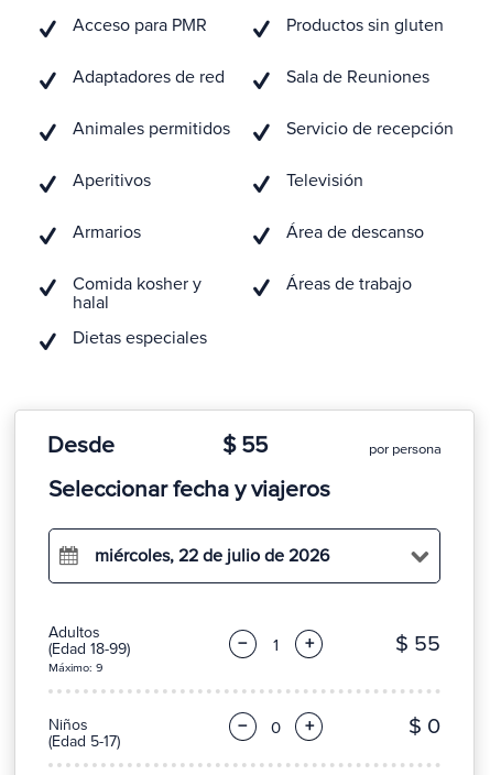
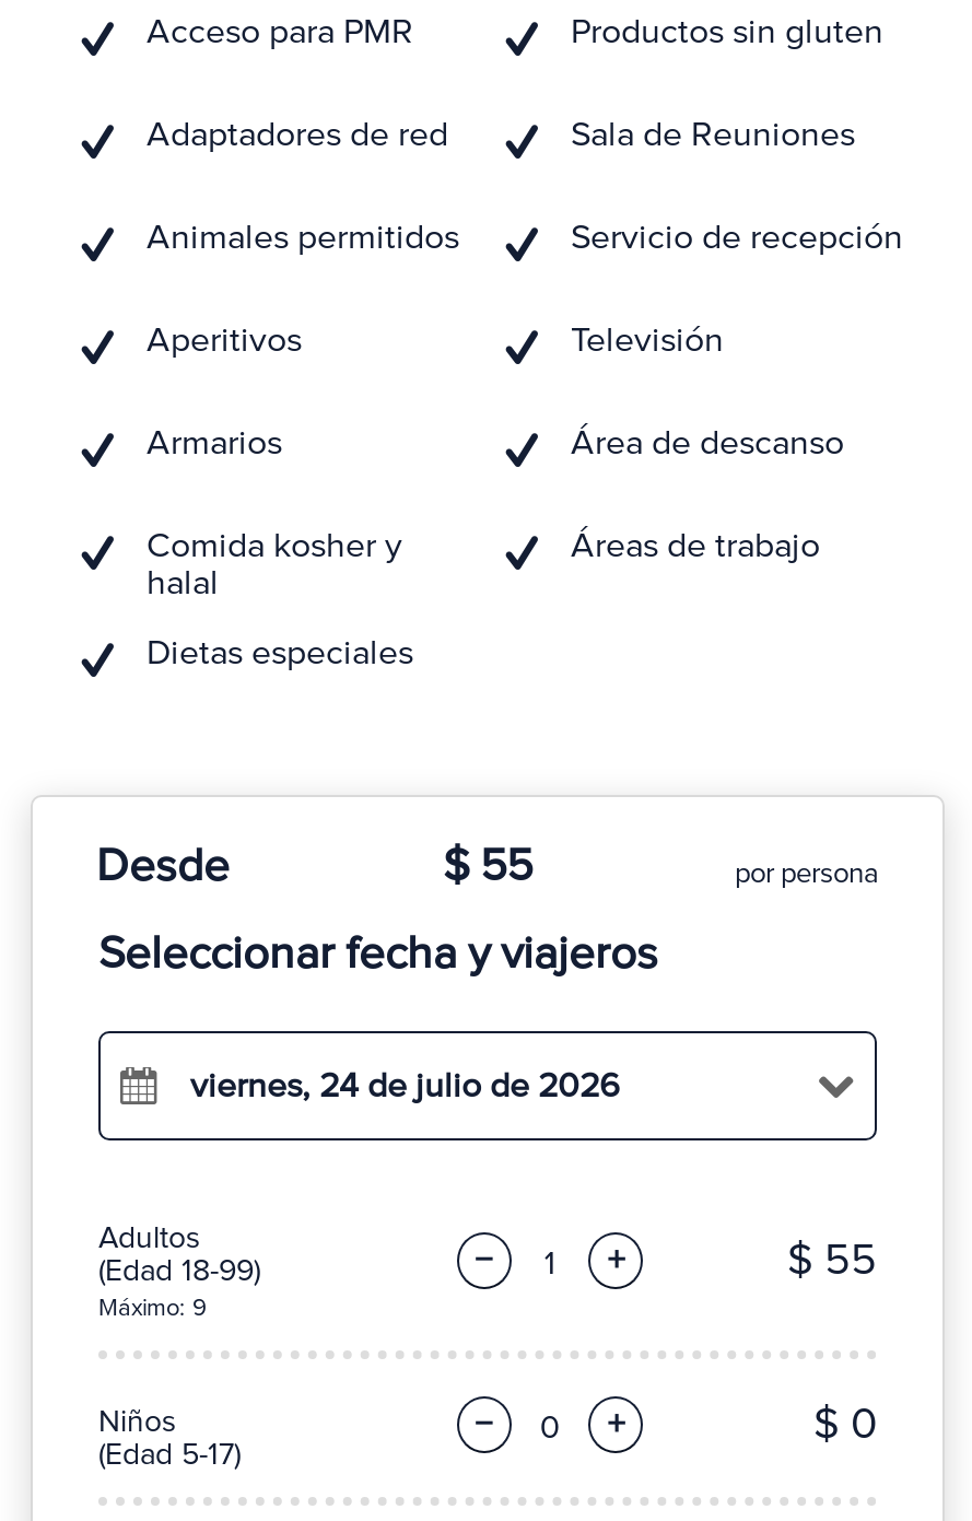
- miércoles, 22 de julio de 2026
+ viernes, 24 de julio de 2026
